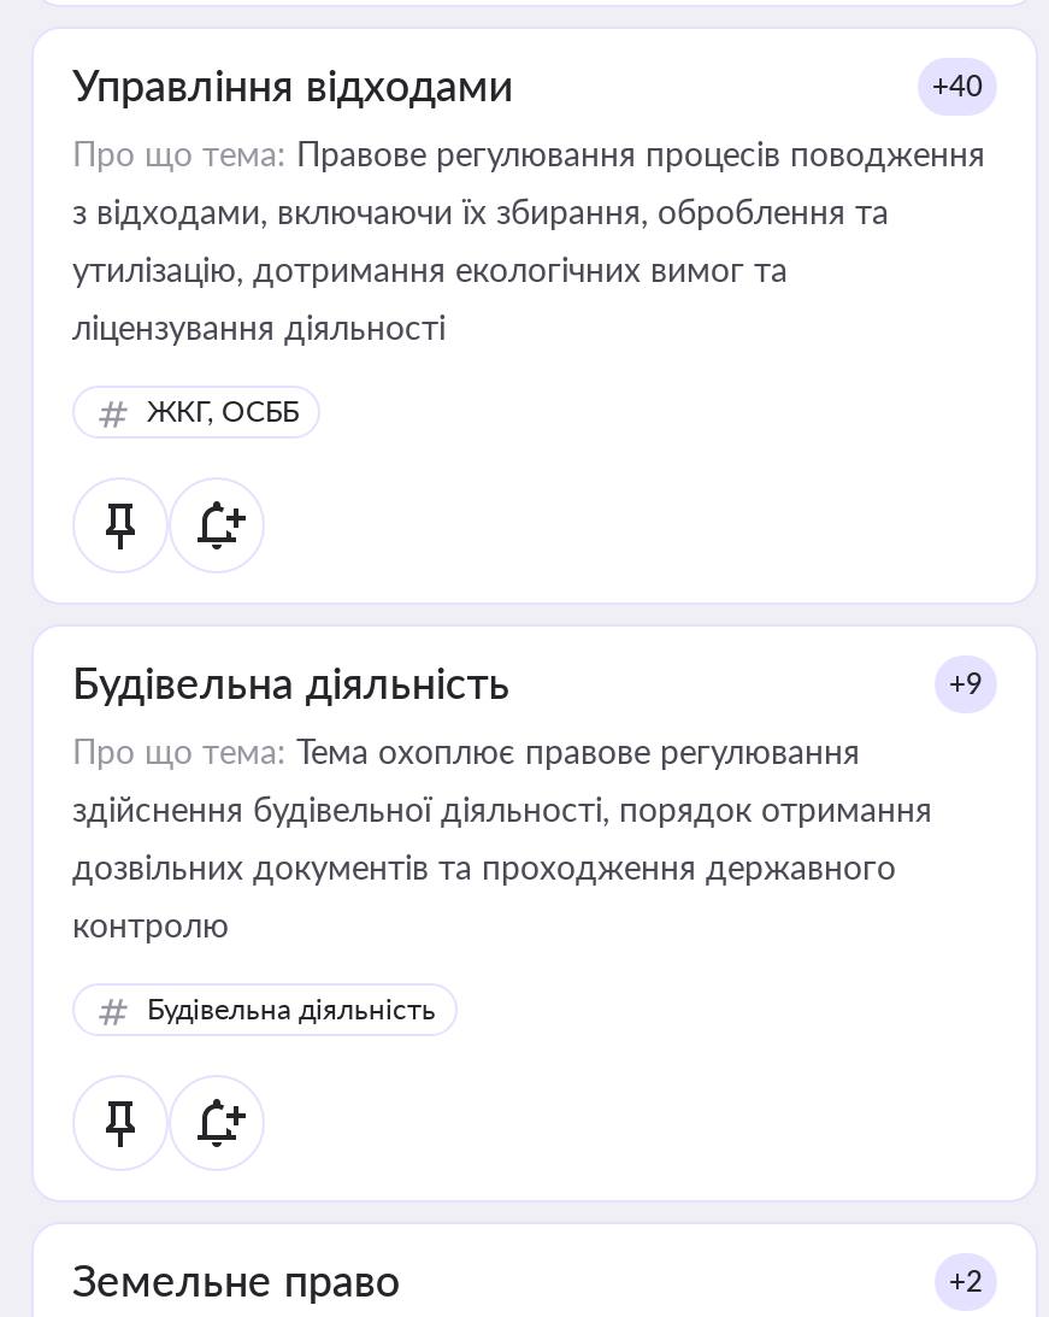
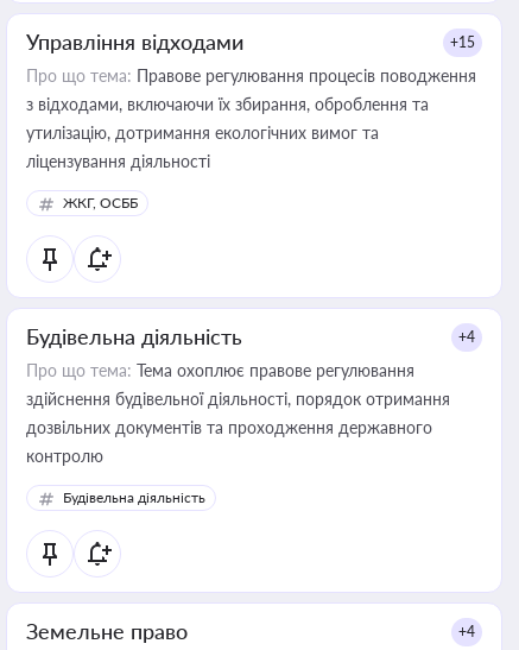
- +40
+ +15

- +9
+ +4

- +2
+ +4
